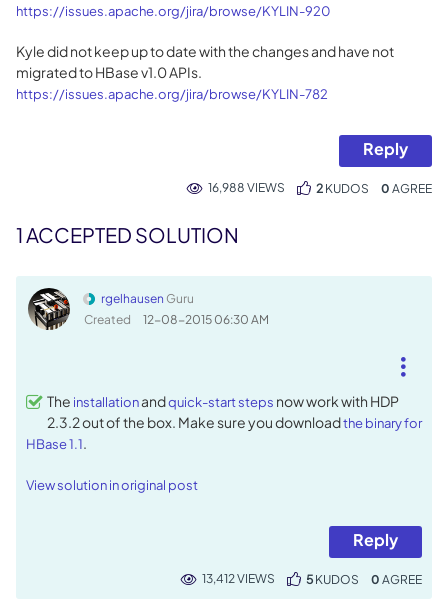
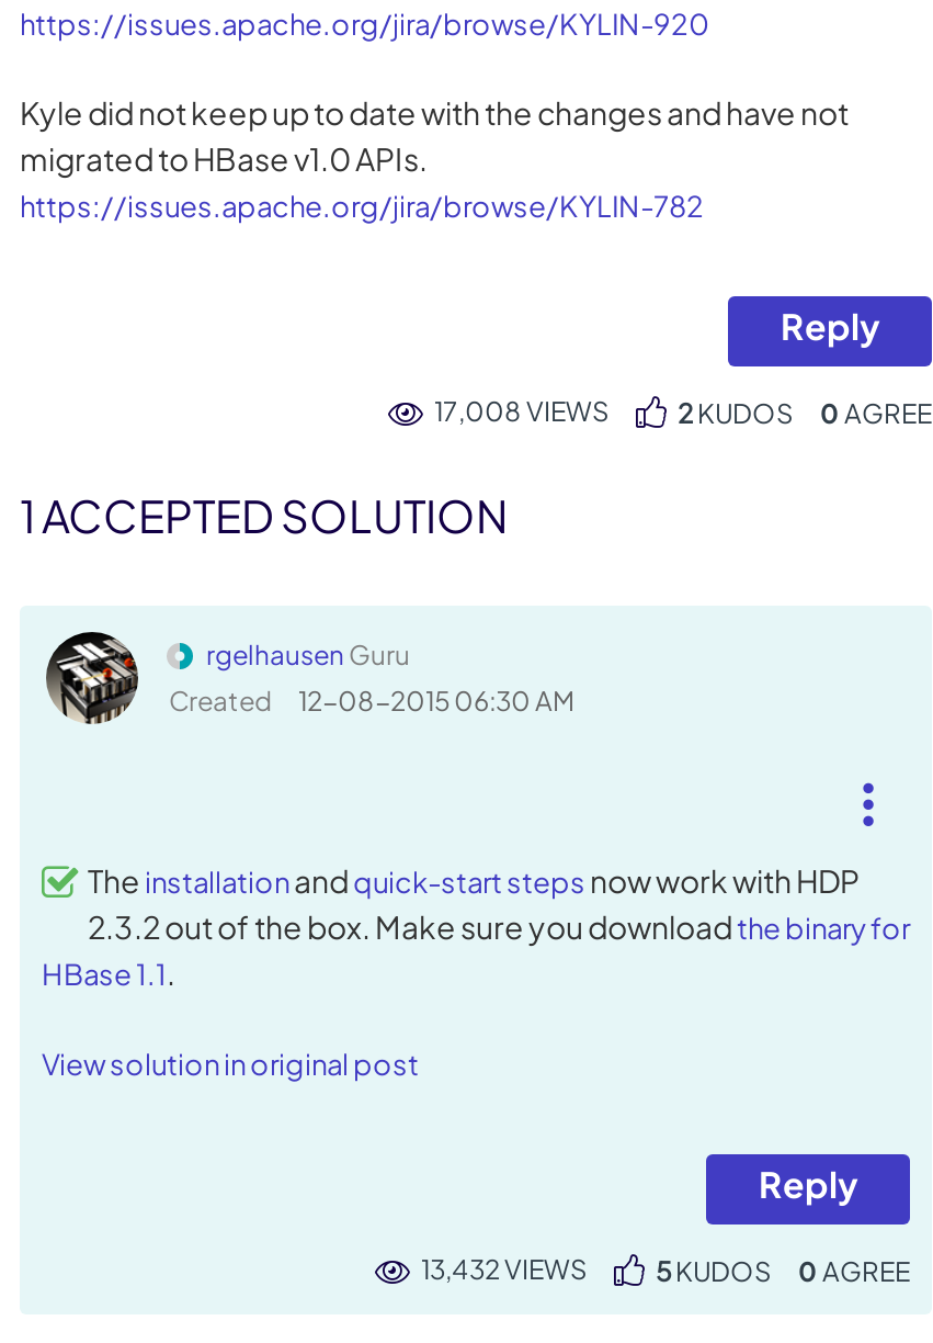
- 16,988 VIEWS
+ 17,008 VIEWS

- 13,412 VIEWS
+ 13,432 VIEWS
